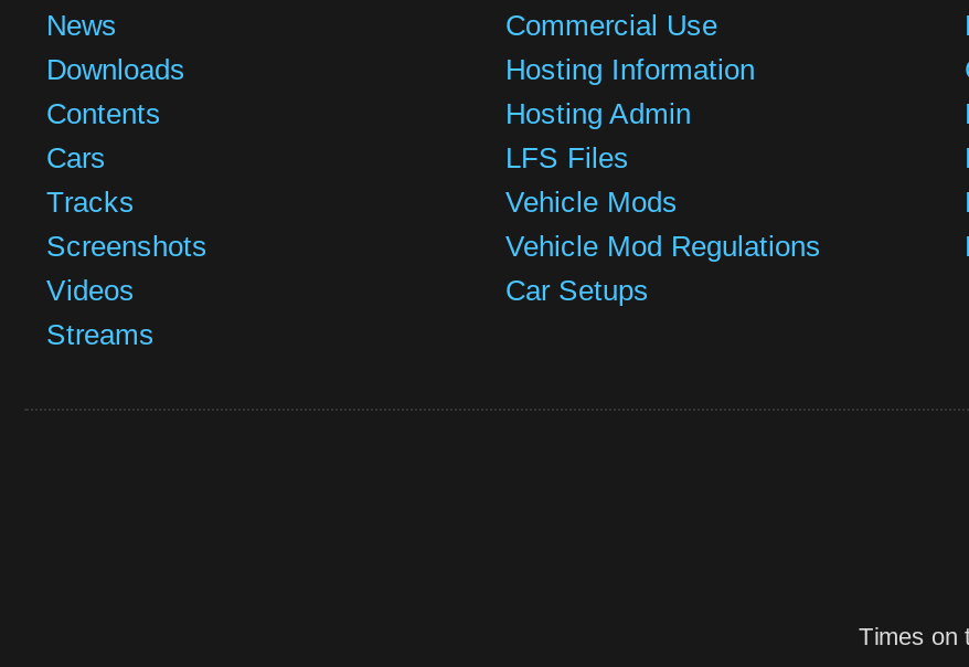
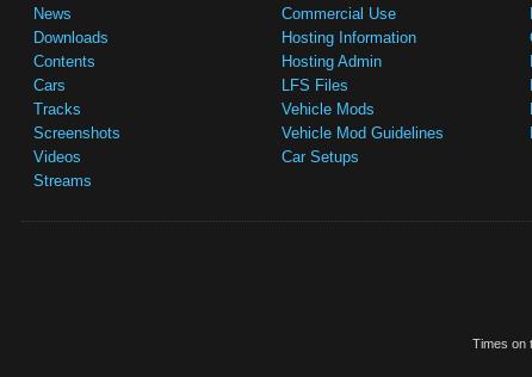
- Vehicle Mod Regulations
+ Vehicle Mod Guidelines
